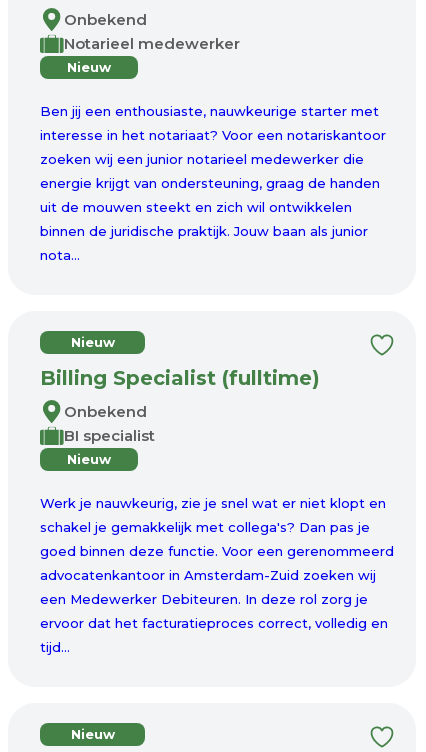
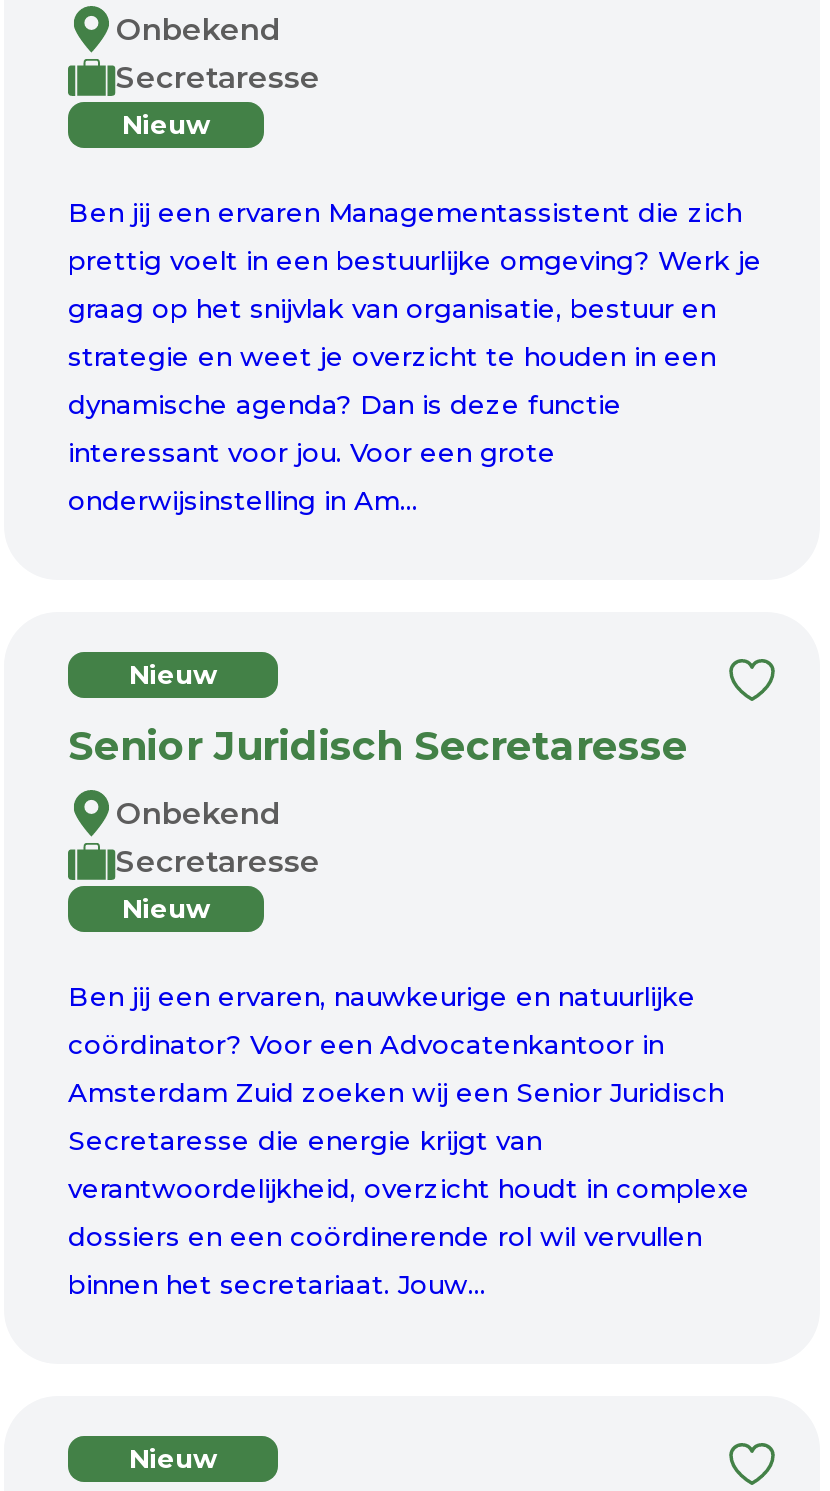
- Notarieel medewerker
+ Secretaresse

- Ben jij een enthousiaste, nauwkeurige starter met
+ Ben jij een ervaren Managementassistent die zich

- interesse in het notariaat? Voor een notariskantoor
+ prettig voelt in een bestuurlijke omgeving? Werk je

- zoeken wij een junior notarieel medewerker die
+ graag op het snijvlak van organisatie, bestuur en

- energie krijgt van ondersteuning, graag de handen
+ strategie en weet je overzicht te houden in een

- uit de mouwen steekt en zich wil ontwikkelen
+ dynamische agenda? Dan is deze functie

- binnen de juridische praktijk. Jouw baan als junior
+ interessant voor jou. Voor een grote

- nota...
+ onderwijsinstelling in Am...

- Billing Specialist (fulltime)
+ Senior Juridisch Secretaresse

- BI specialist
+ Secretaresse

- Werk je nauwkeurig, zie je snel wat er niet klopt en
+ Ben jij een ervaren, nauwkeurige en natuurlijke

- schakel je gemakkelijk met collega's? Dan pas je
+ coördinator? Voor een Advocatenkantoor in

- goed binnen deze functie. Voor een gerenommeerd
+ Amsterdam Zuid zoeken wij een Senior Juridisch

- advocatenkantoor in Amsterdam-Zuid zoeken wij
+ Secretaresse die energie krijgt van

- een Medewerker Debiteuren. In deze rol zorg je
+ verantwoordelijkheid, overzicht houdt in complexe

- ervoor dat het facturatieproces correct, volledig en
+ dossiers en een coördinerende rol wil vervullen

- tijd...
+ binnen het secretariaat. Jouw...
